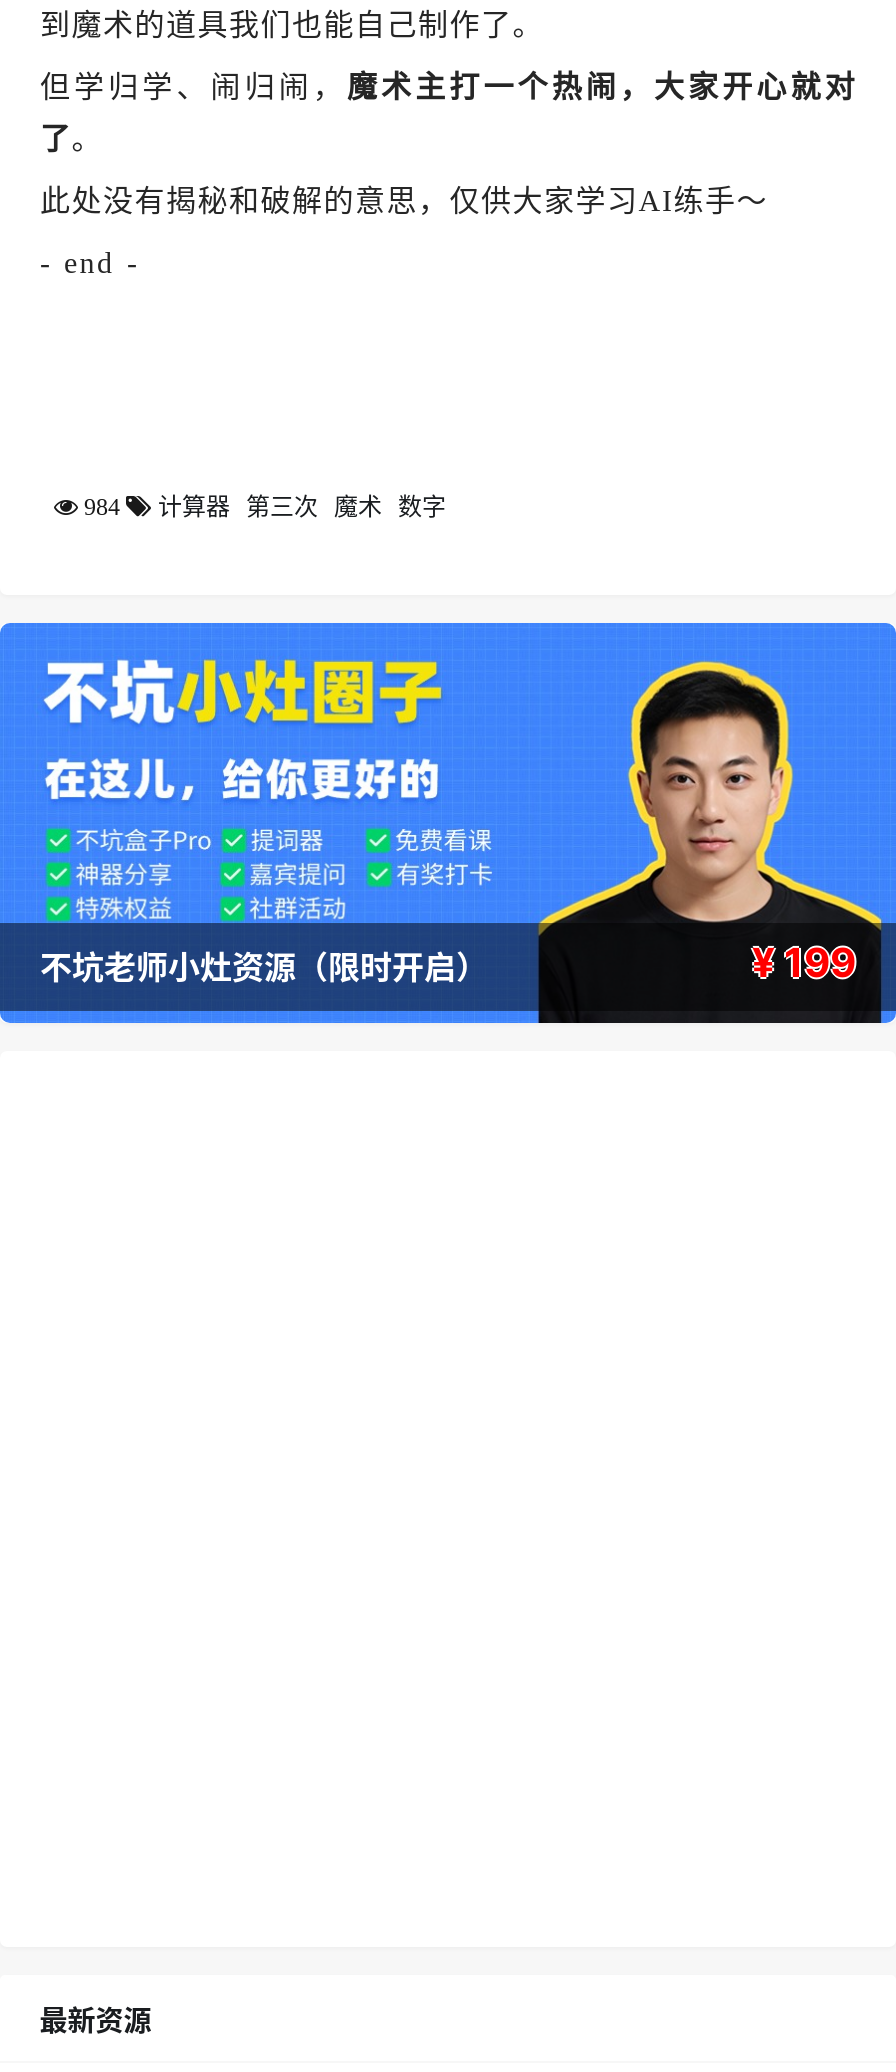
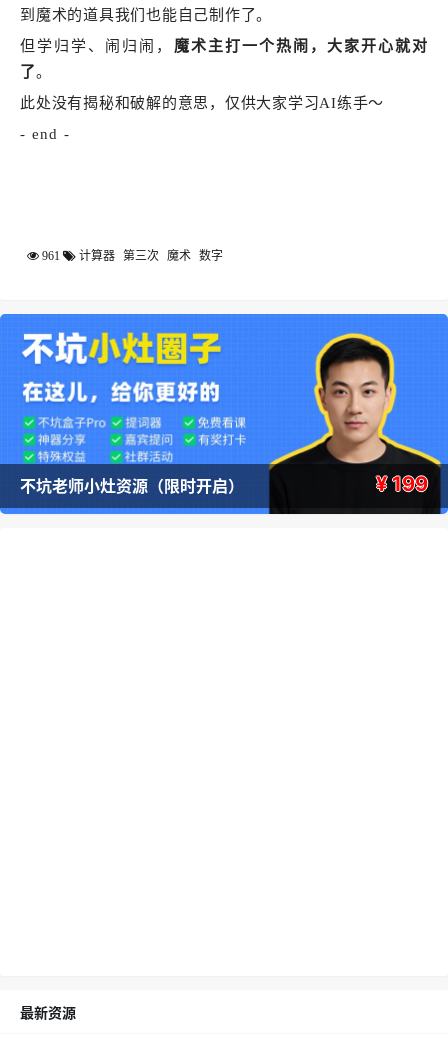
- 984 计算器 第三次 魔术 数字
+ 961 计算器 第三次 魔术 数字
